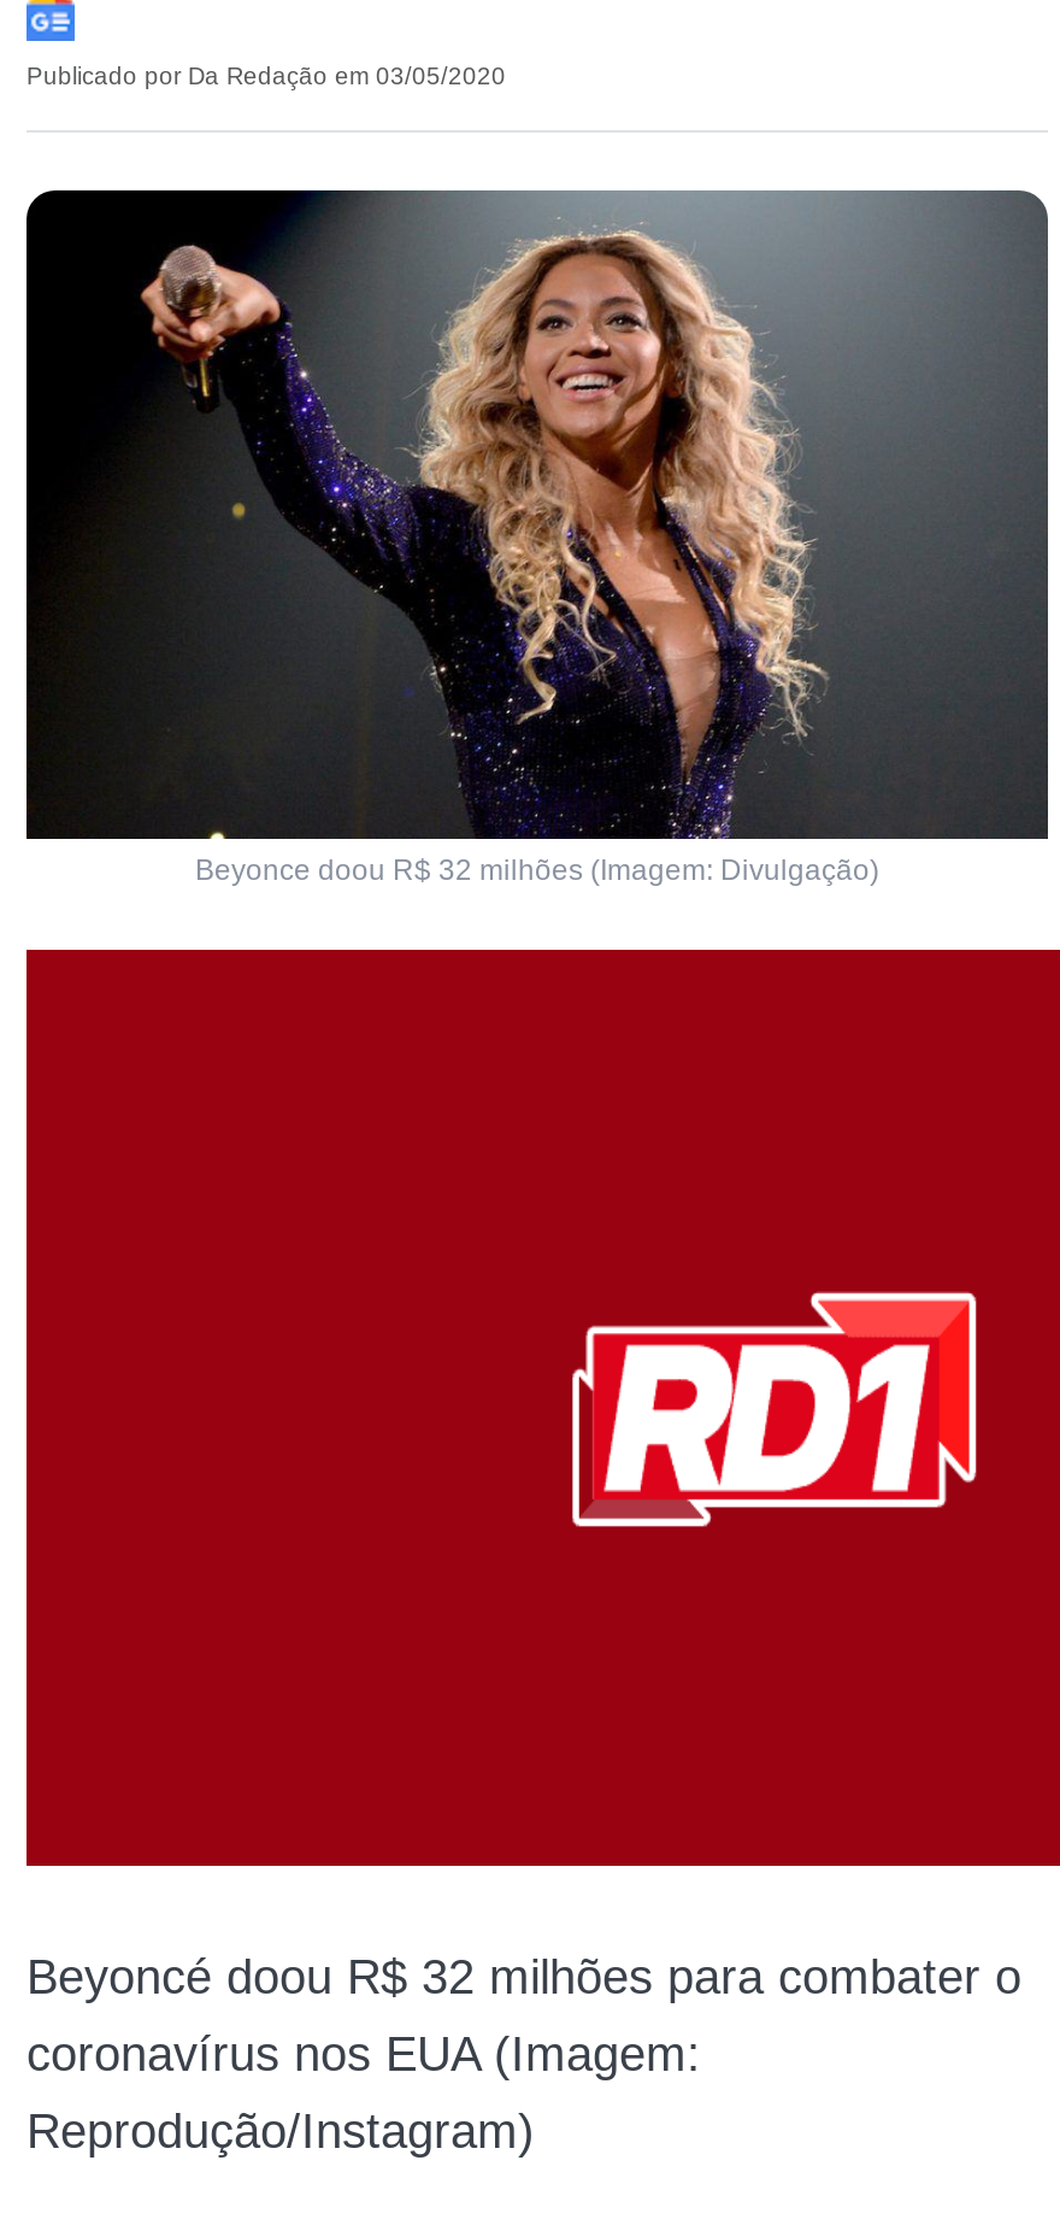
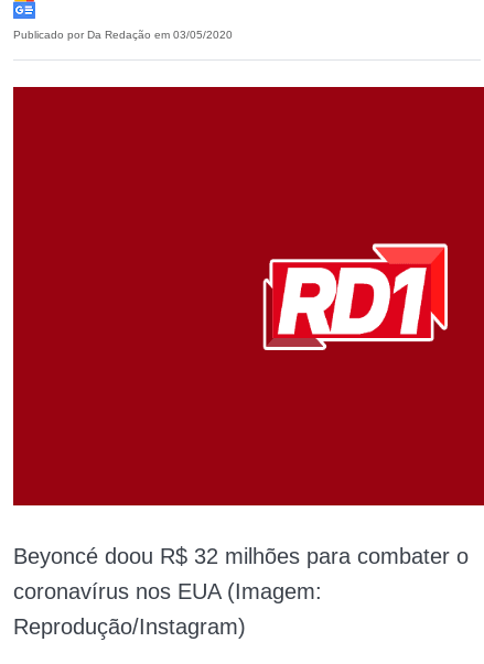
- [image]
- Beyonce doou R$ 32 milhões (Imagem: Divulgação)
